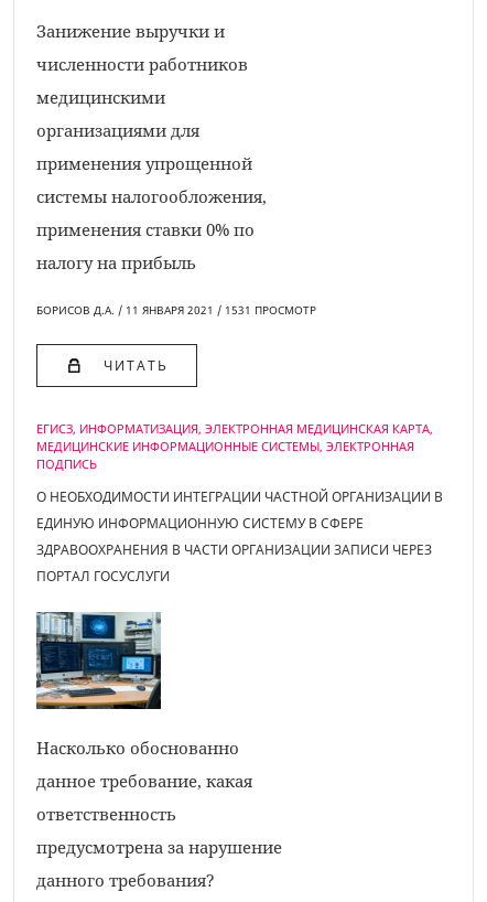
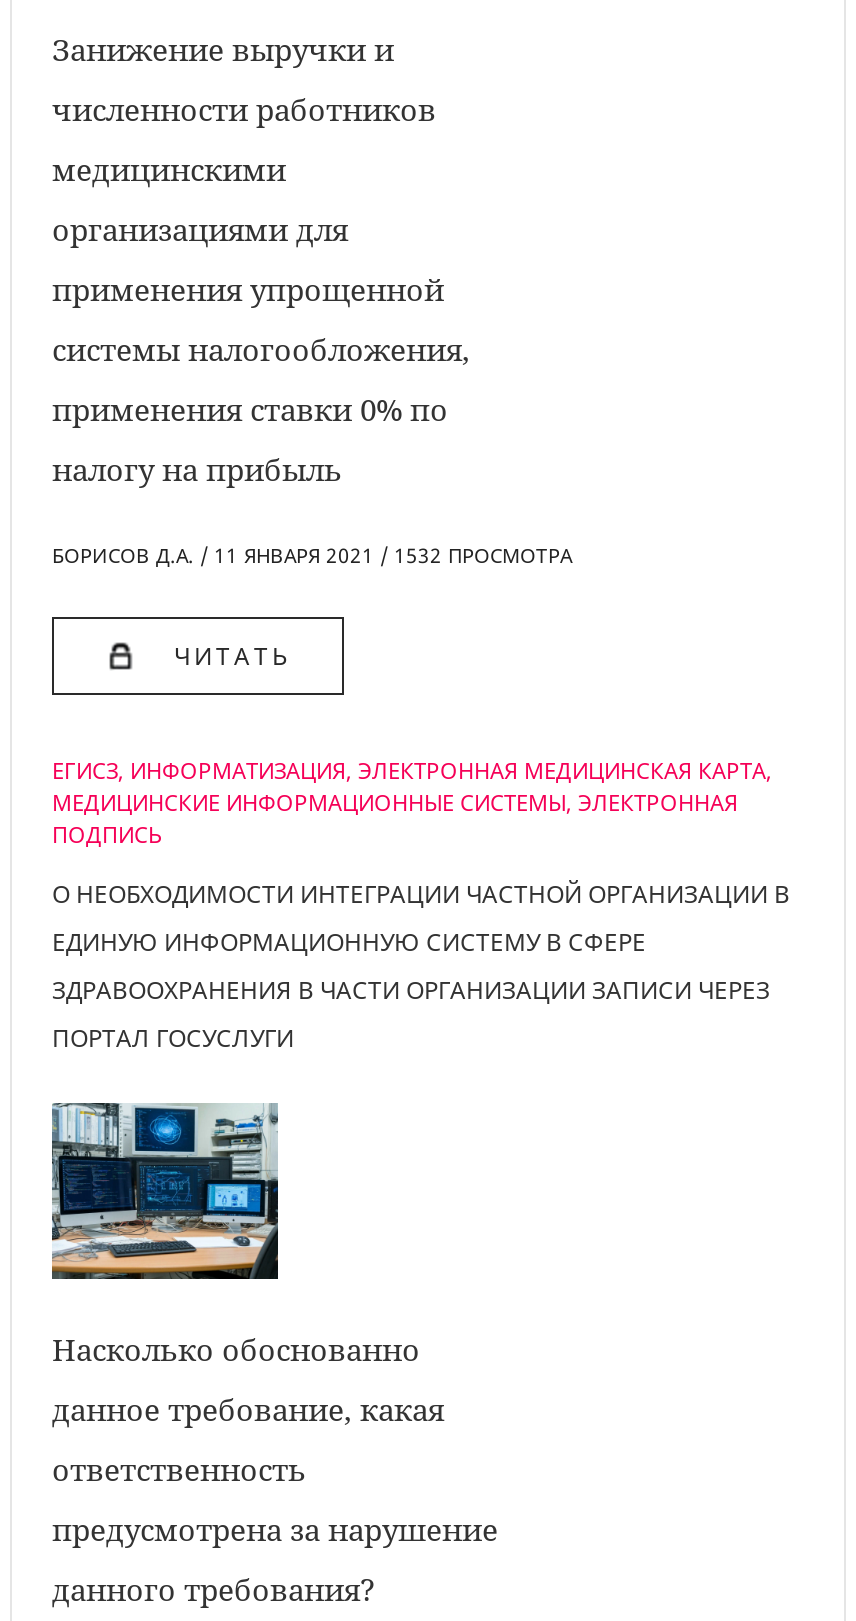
- БОРИСОВ Д.А. / 11 ЯНВАРЯ 2021 / 1531 ПРОСМОТР
+ БОРИСОВ Д.А. / 11 ЯНВАРЯ 2021 / 1532 ПРОСМОТРA
